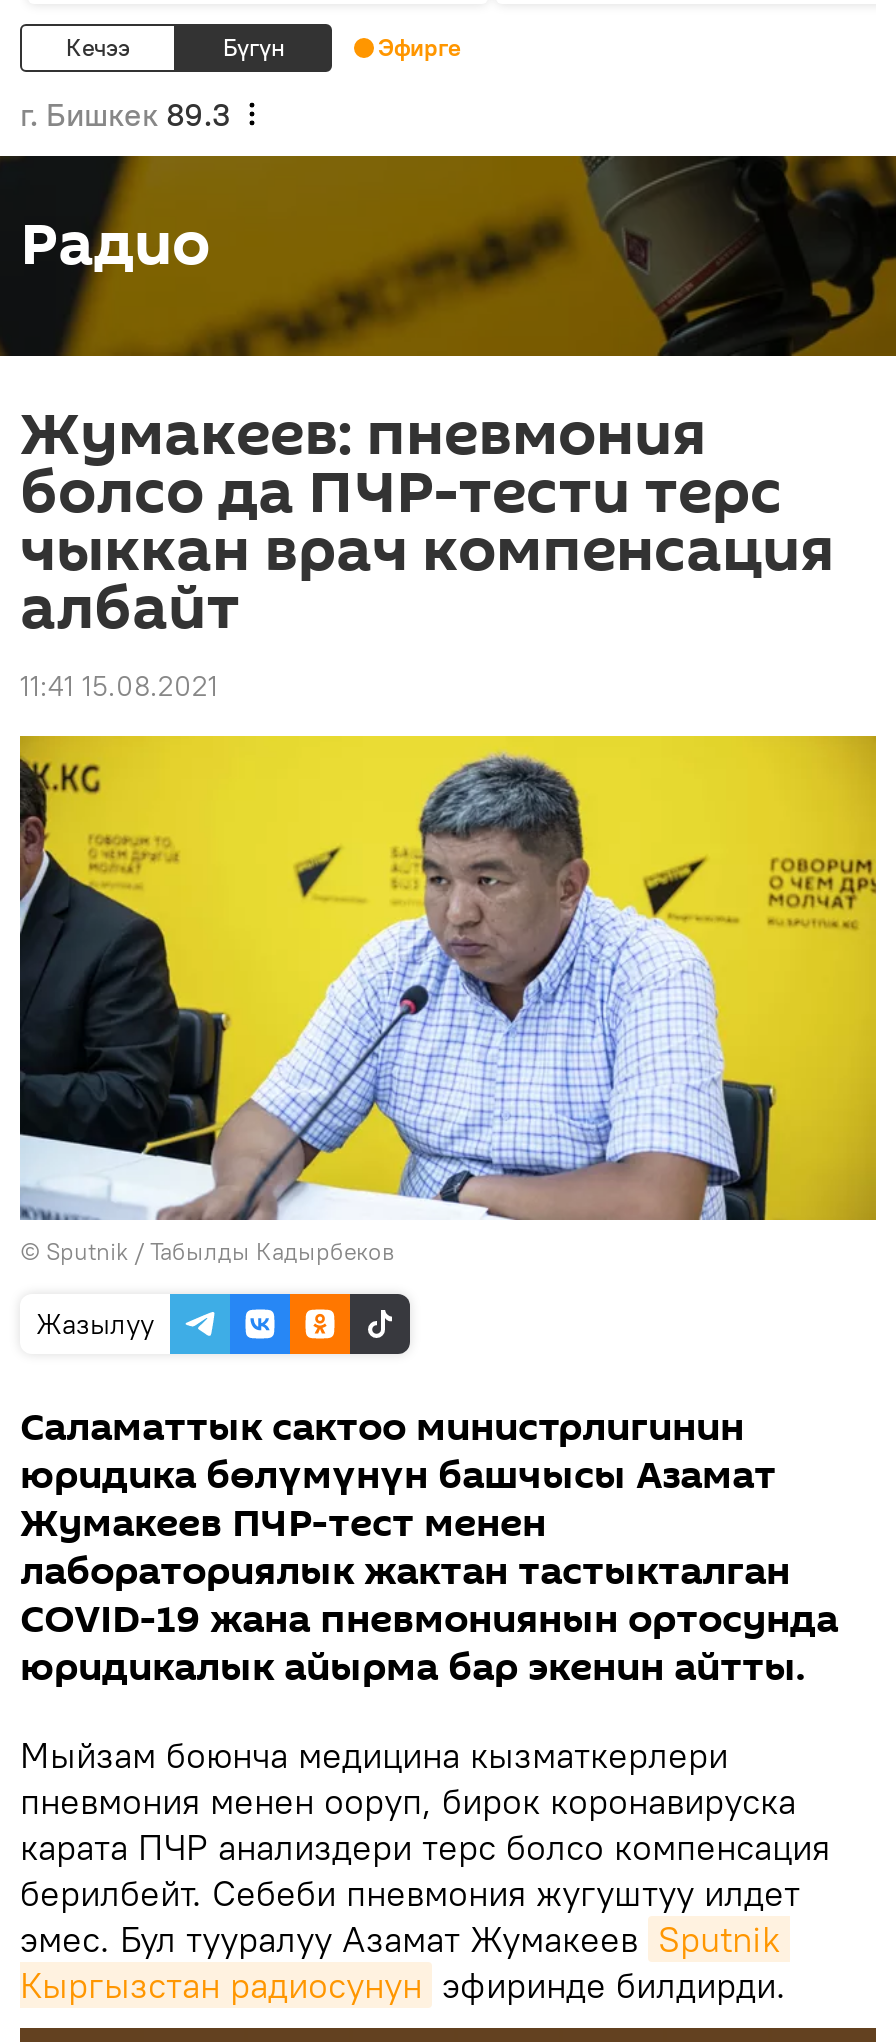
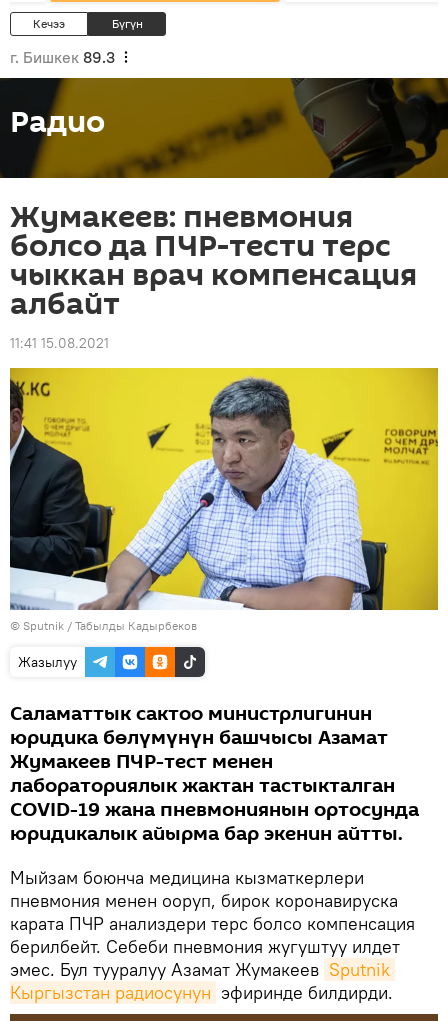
- Эфирге
